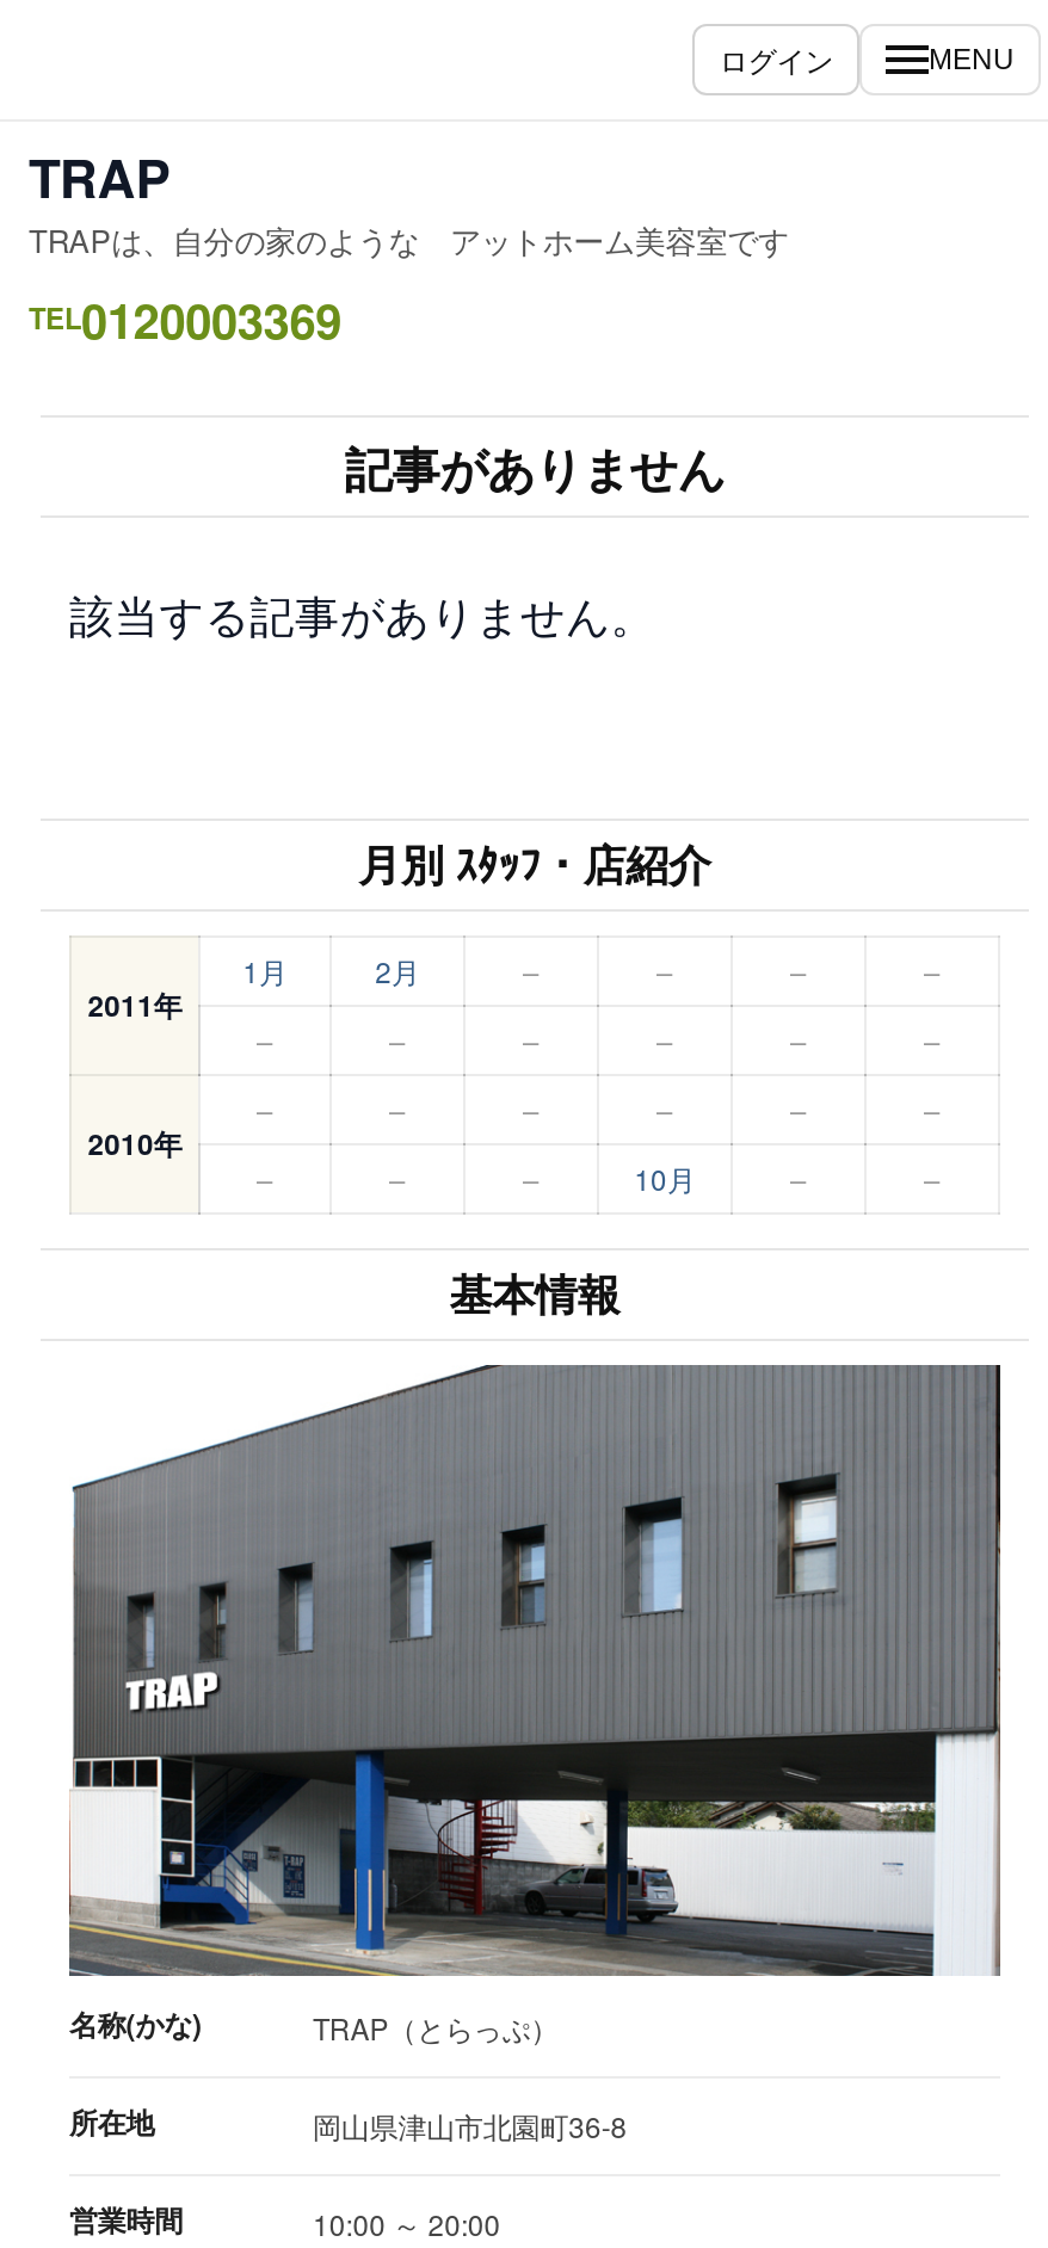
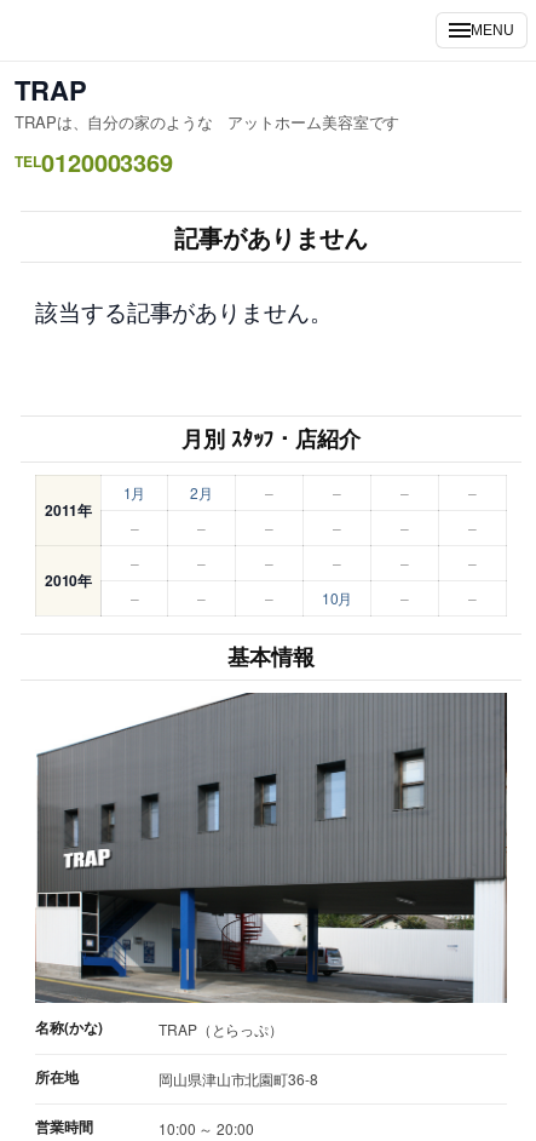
- ログイン
